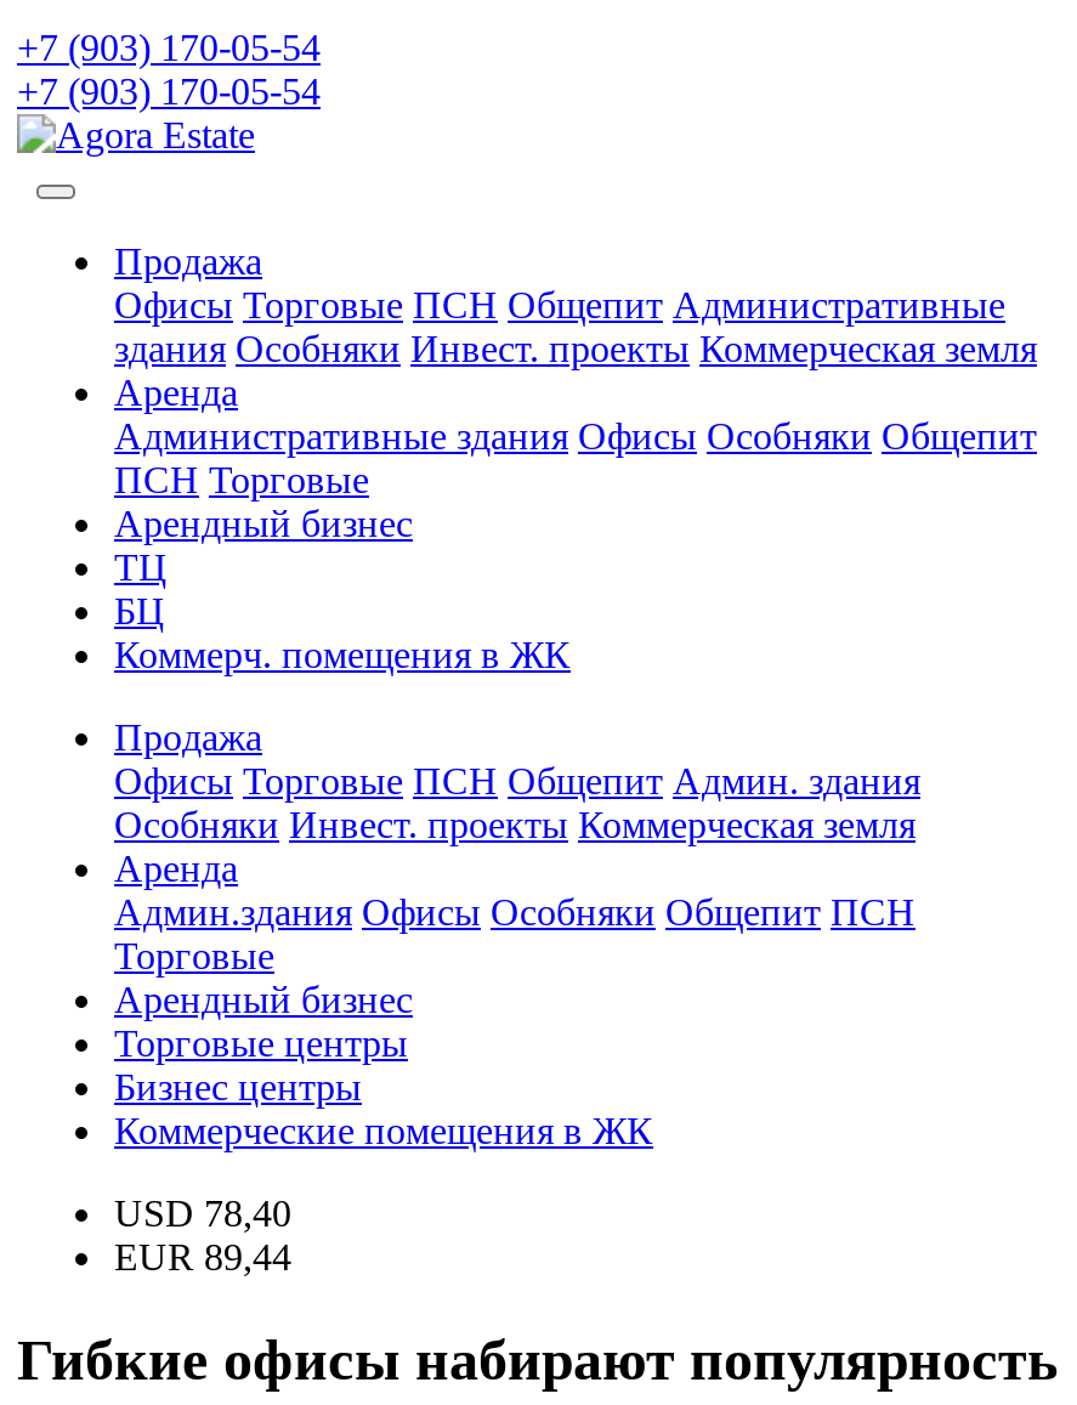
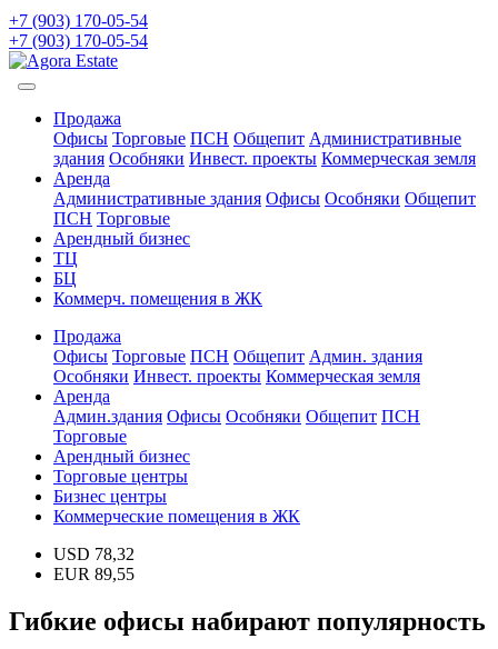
- USD 78,40
+ USD 78,32

- EUR 89,44
+ EUR 89,55
